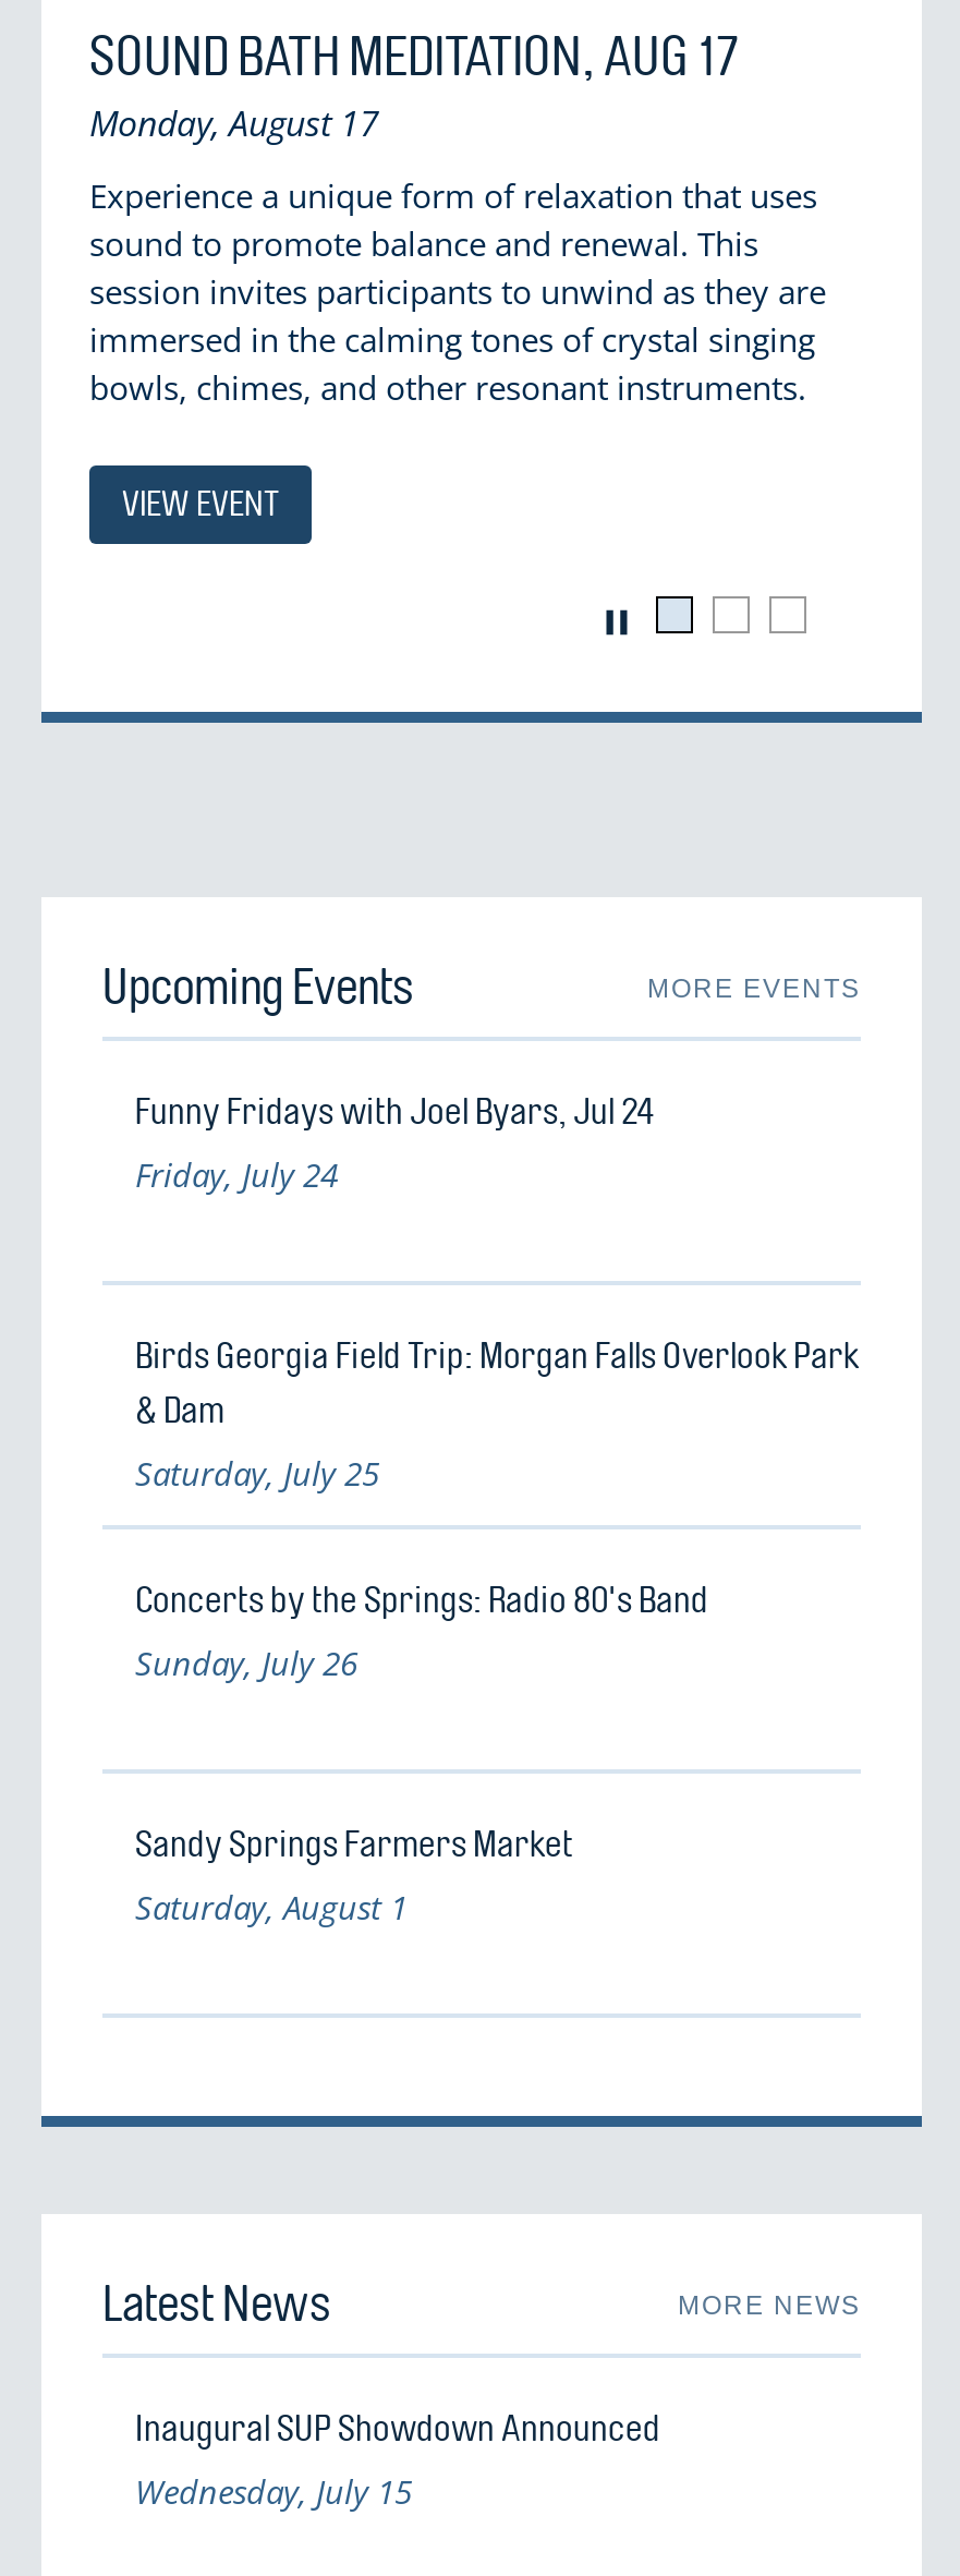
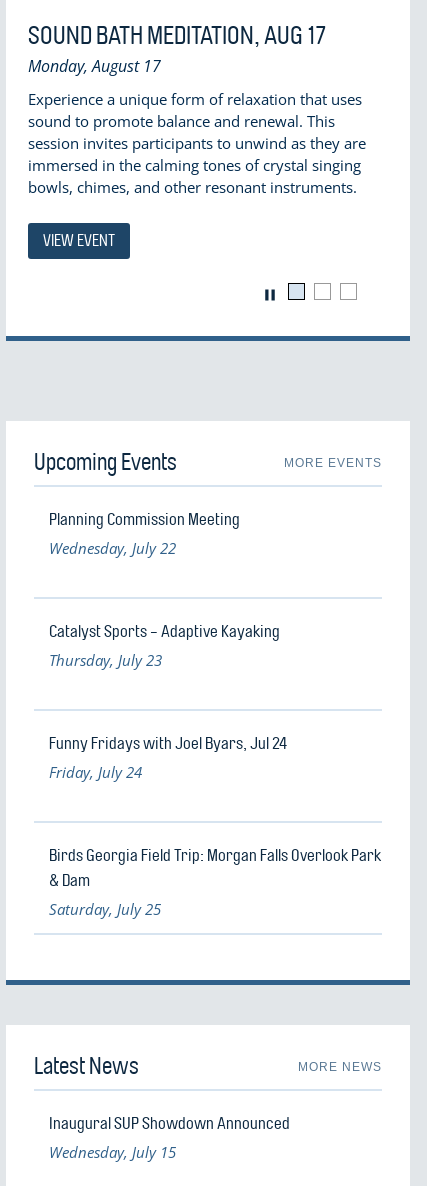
+ Planning Commission Meeting
+ Wednesday, July 22

+ Catalyst Sports - Adaptive Kayaking
+ Thursday, July 23

moved down: Funny Fridays with Joel Byars, Jul 24 | Friday, July 24 | Birds Georgia Field Trip: Morgan Falls Overlook Park | & Dam | Saturday, July 25

- Concerts by the Springs: Radio 80's Band
- Sunday, July 26

- Sandy Springs Farmers Market
- Saturday, August 1
